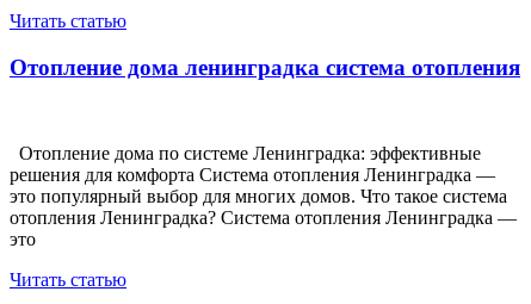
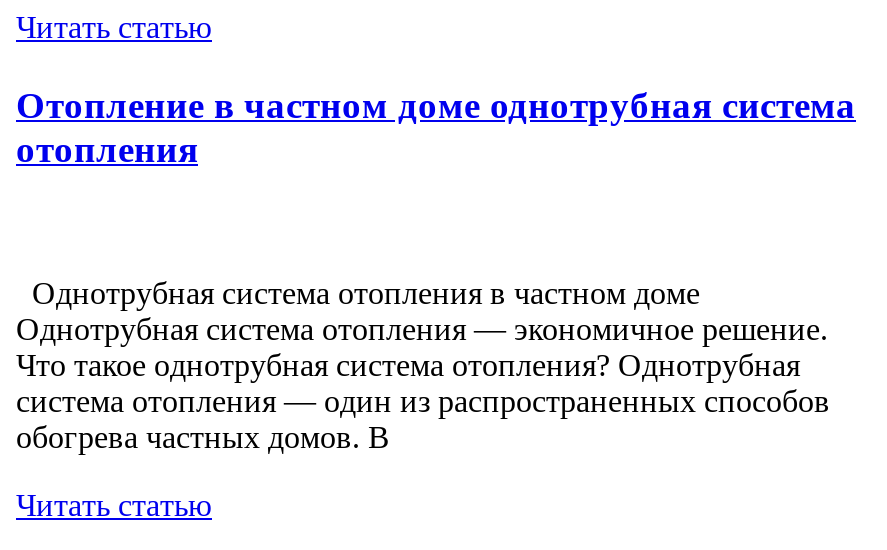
- Отопление дома ленинградка система отопления
+ Отопление в частном доме однотрубная система
+ отопления

- Отопление дома по системе Ленинградка: эффективные
- решения для комфорта Система отопления Ленинградка —
- это популярный выбор для многих домов. Что такое система
- отопления Ленинградка? Система отопления Ленинградка —
- это
+ Однотрубная система отопления в частном доме
+ Однотрубная система отопления — экономичное решение.
+ Что такое однотрубная система отопления? Однотрубная
+ система отопления — один из распространенных способов
+ обогрева частных домов. В
